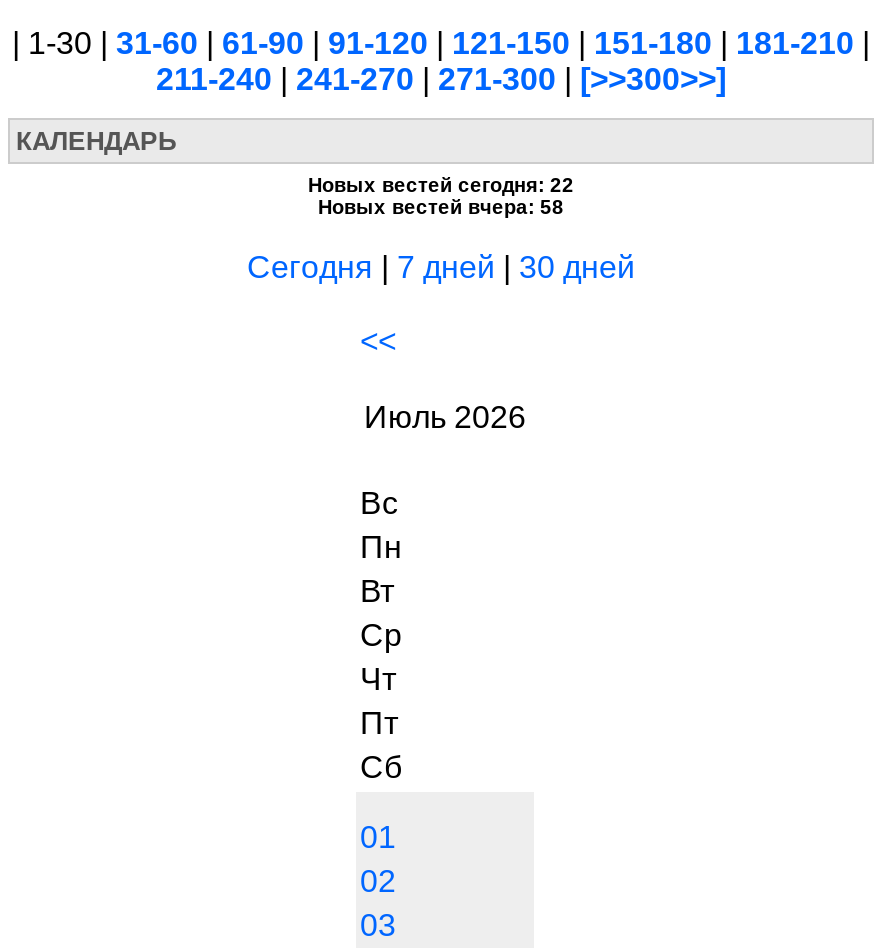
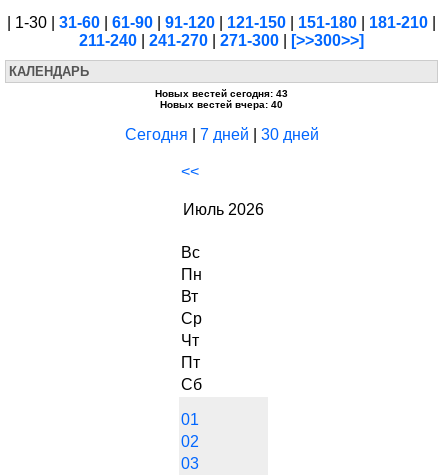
- Новых вестей сегодня: 22
+ Новых вестей сегодня: 43

- Новых вестей вчера: 58
+ Новых вестей вчера: 40
